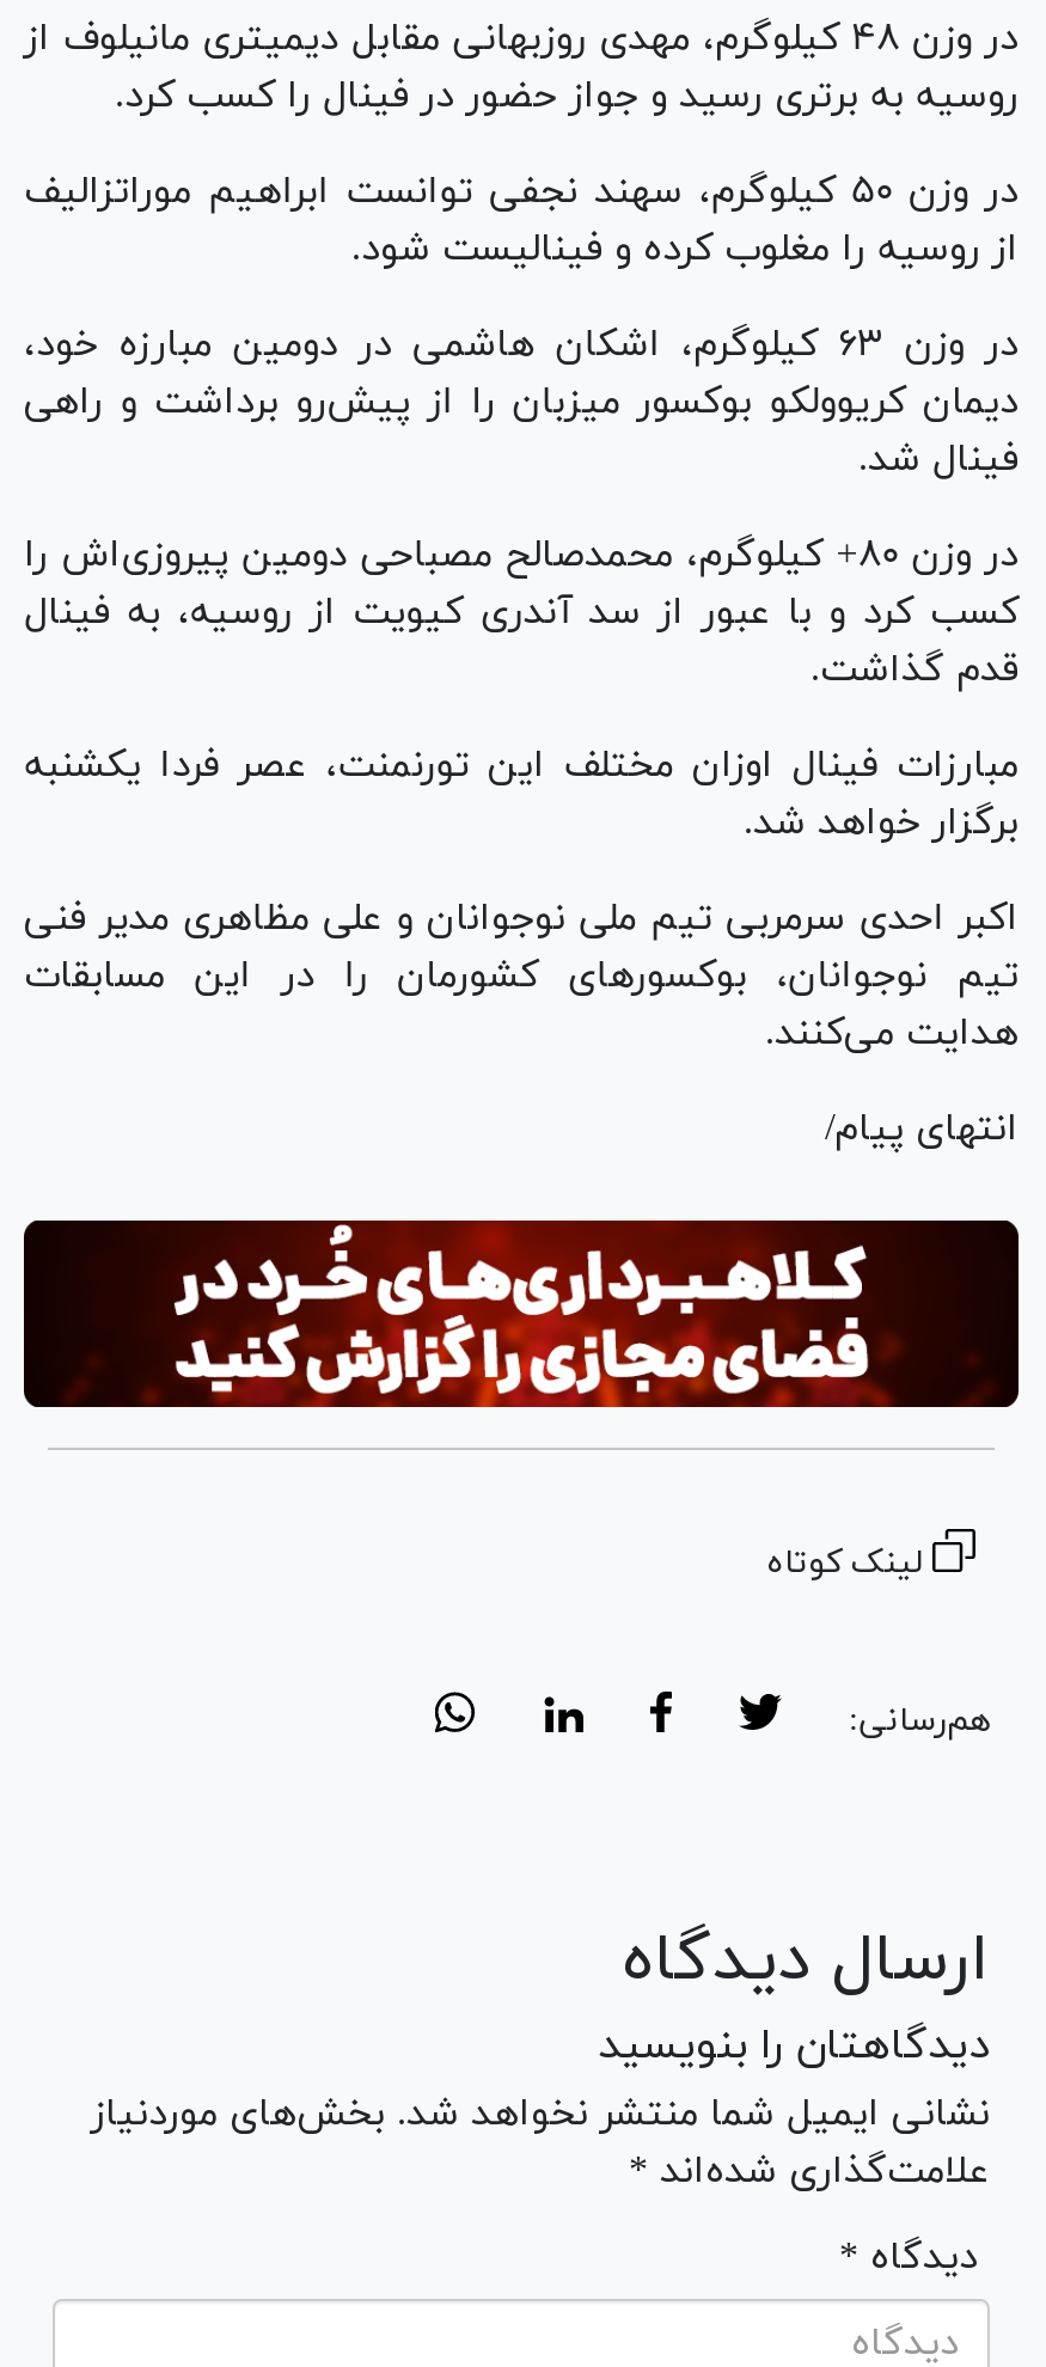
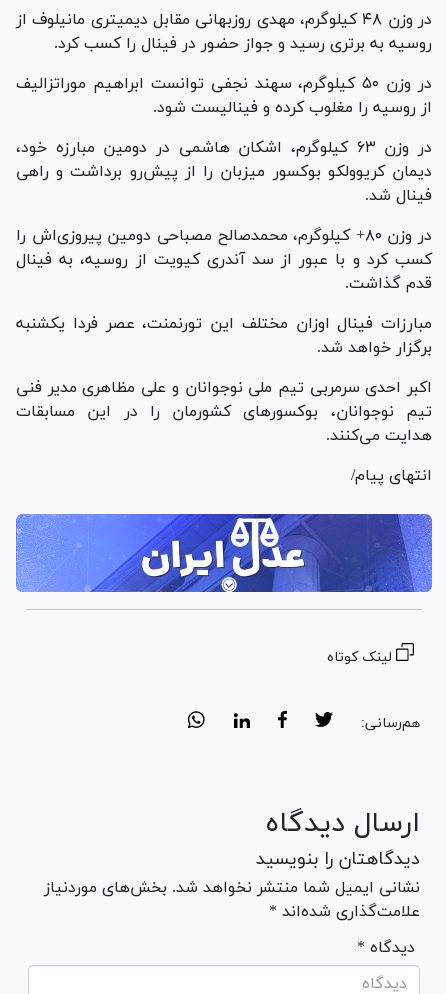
- [image]
+ [image]
